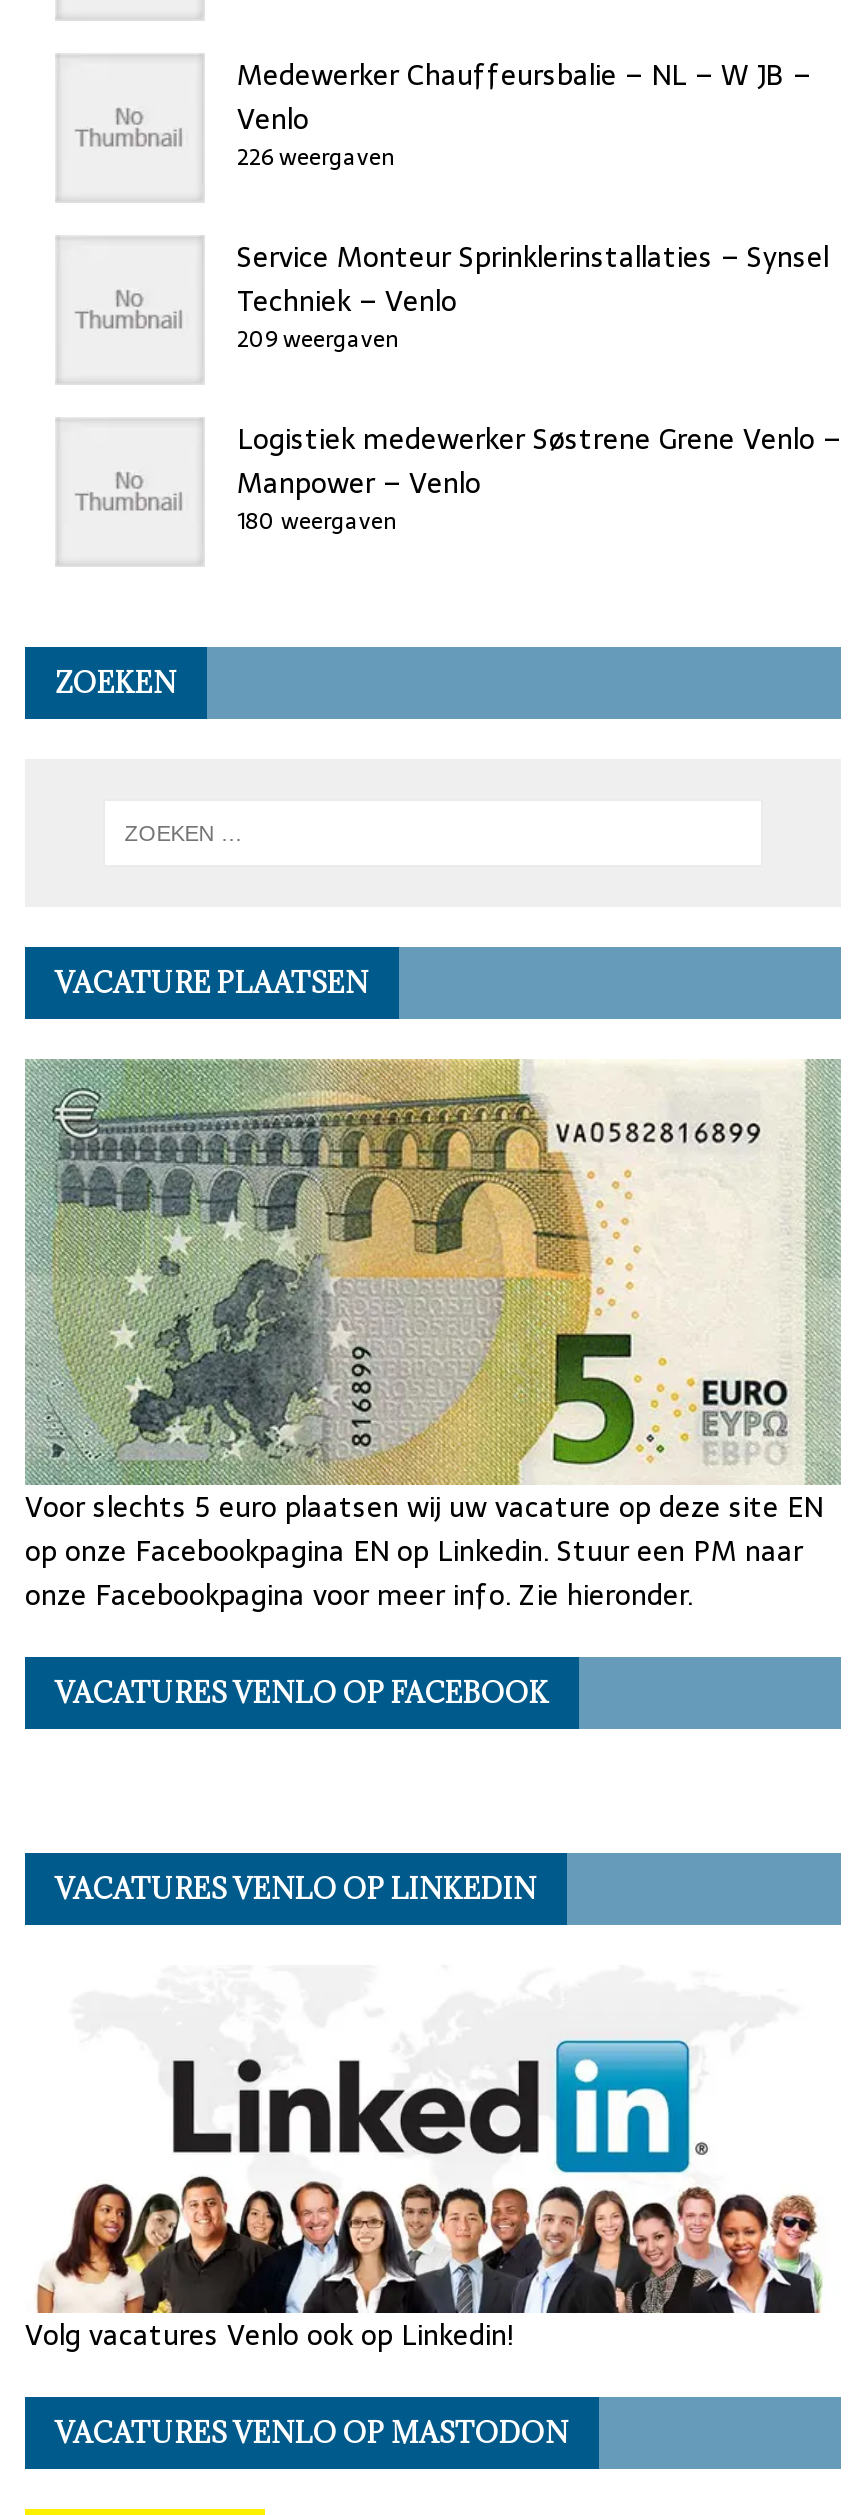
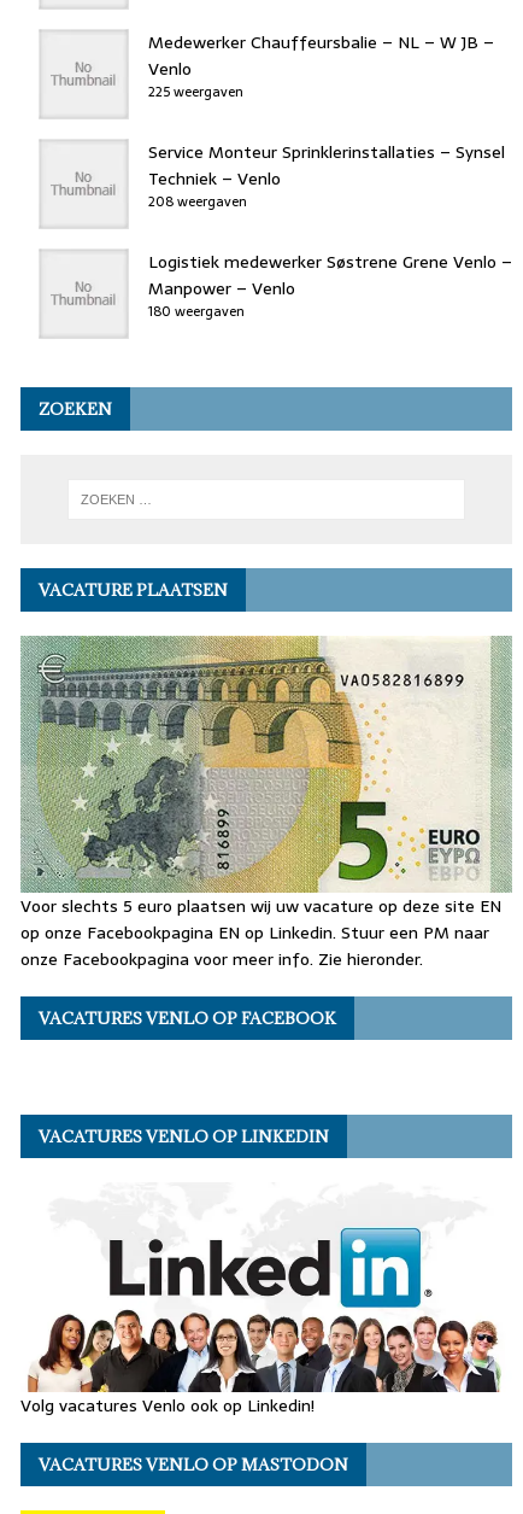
- 226 weergaven
+ 225 weergaven

- 209 weergaven
+ 208 weergaven
